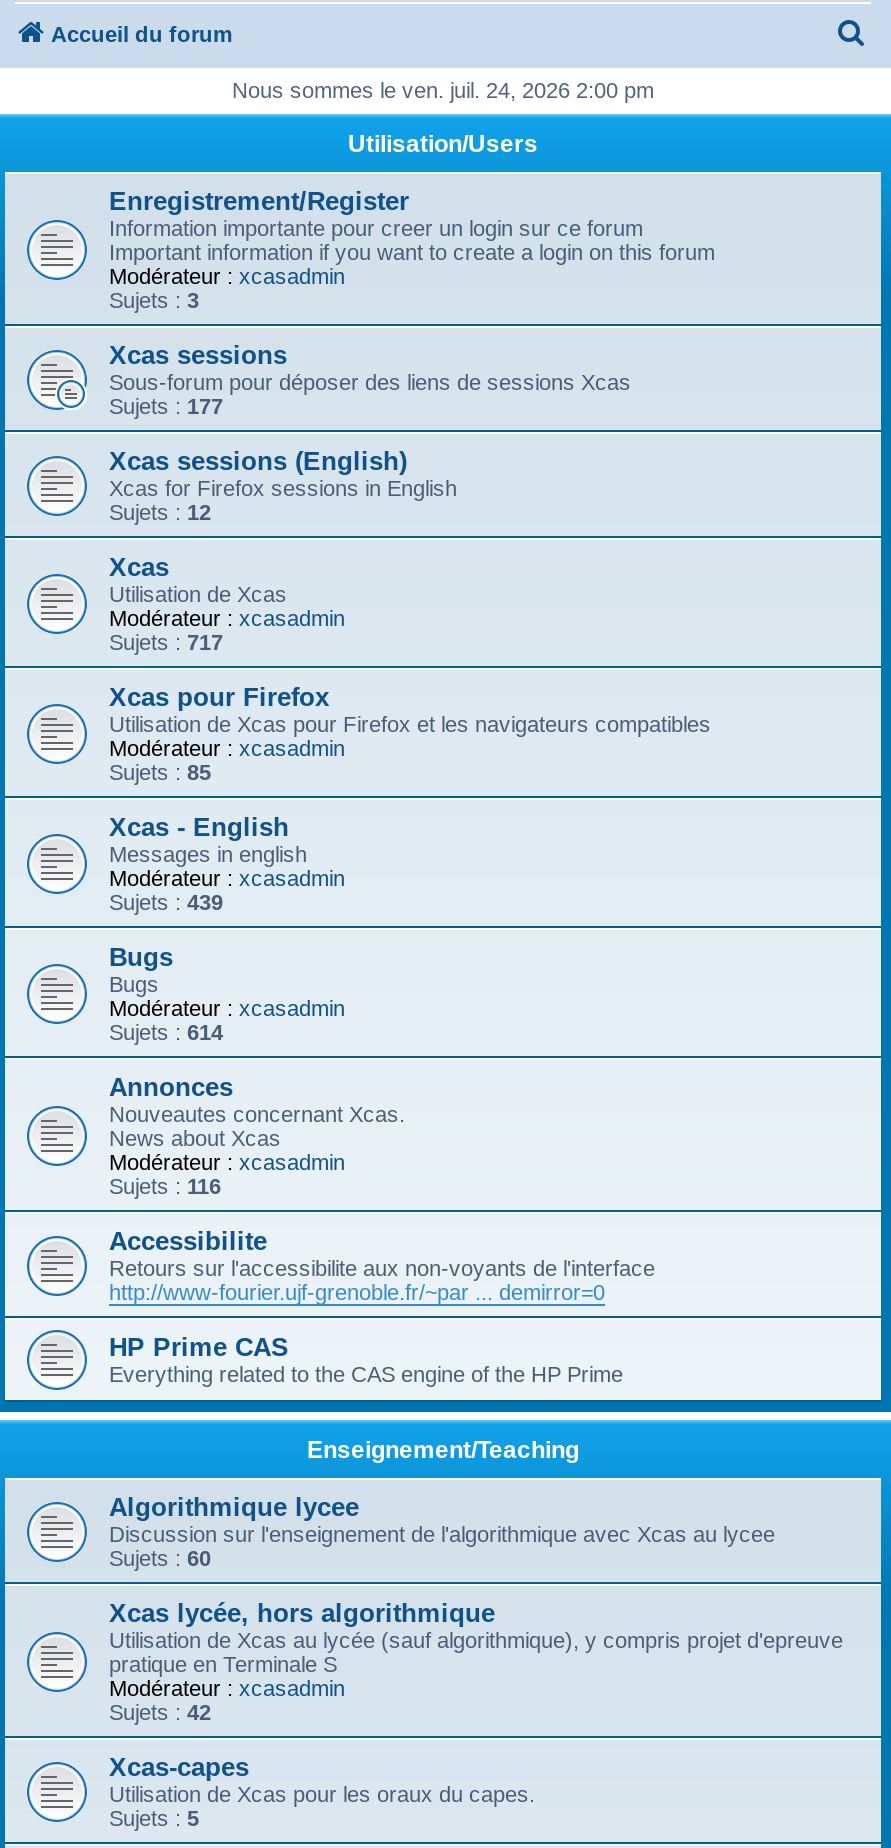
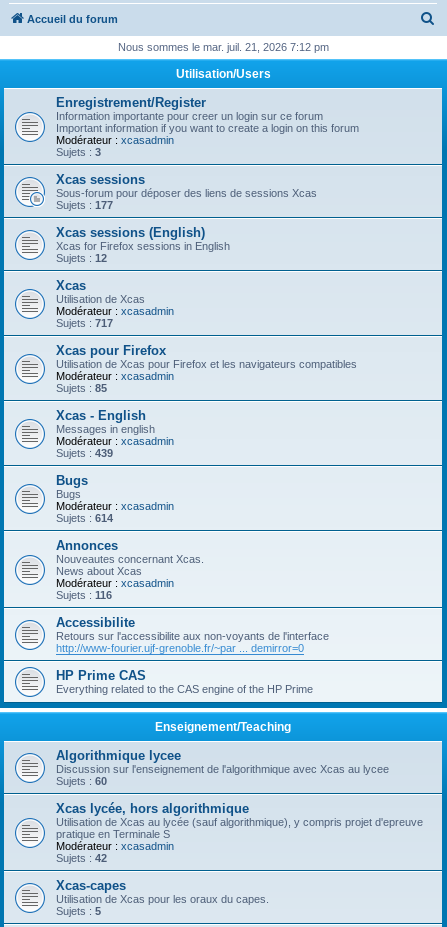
- Nous sommes le ven. juil. 24, 2026 2:00 pm
+ Nous sommes le mar. juil. 21, 2026 7:12 pm
